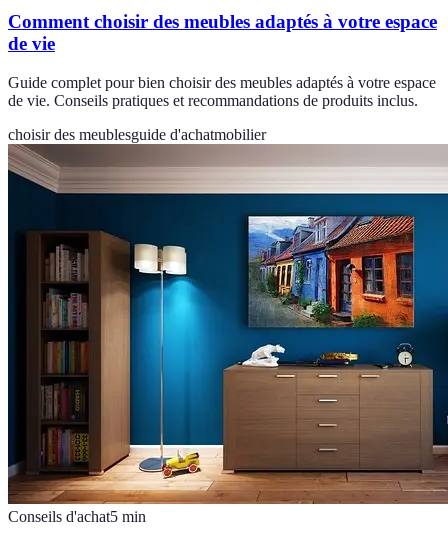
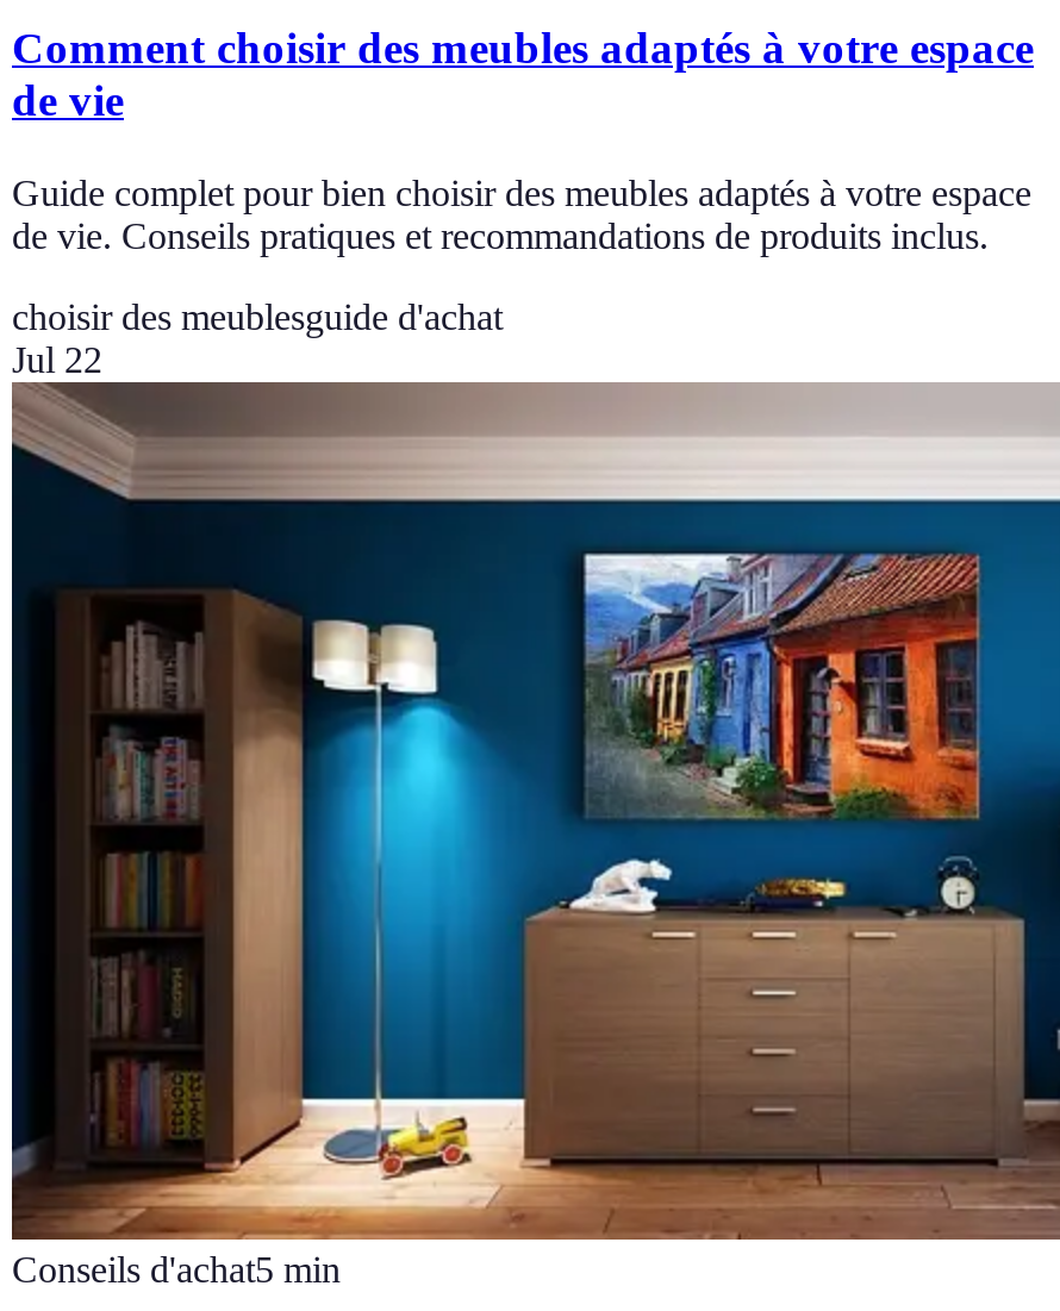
- choisir des meublesguide d'achatmobilier
+ choisir des meublesguide d'achat
+ Jul 22
